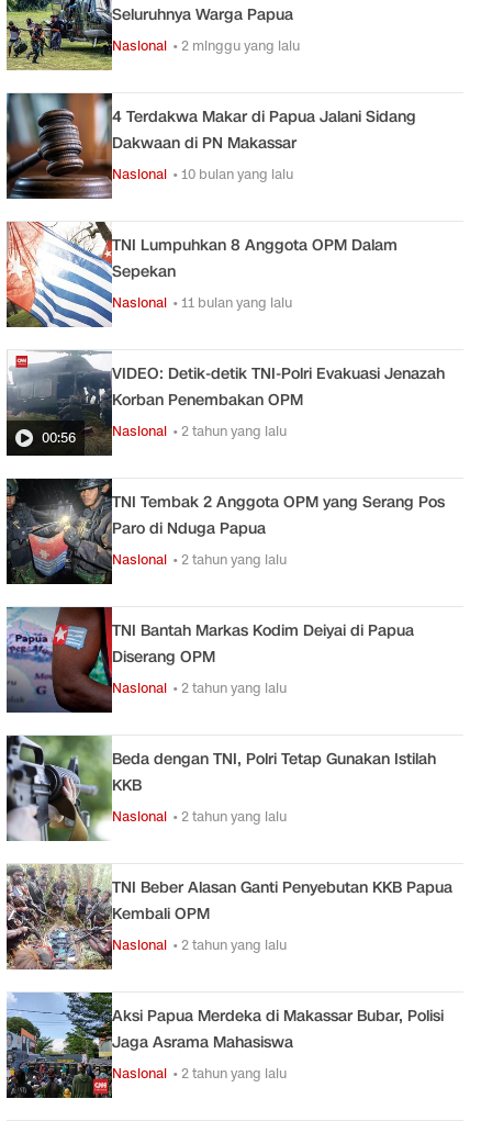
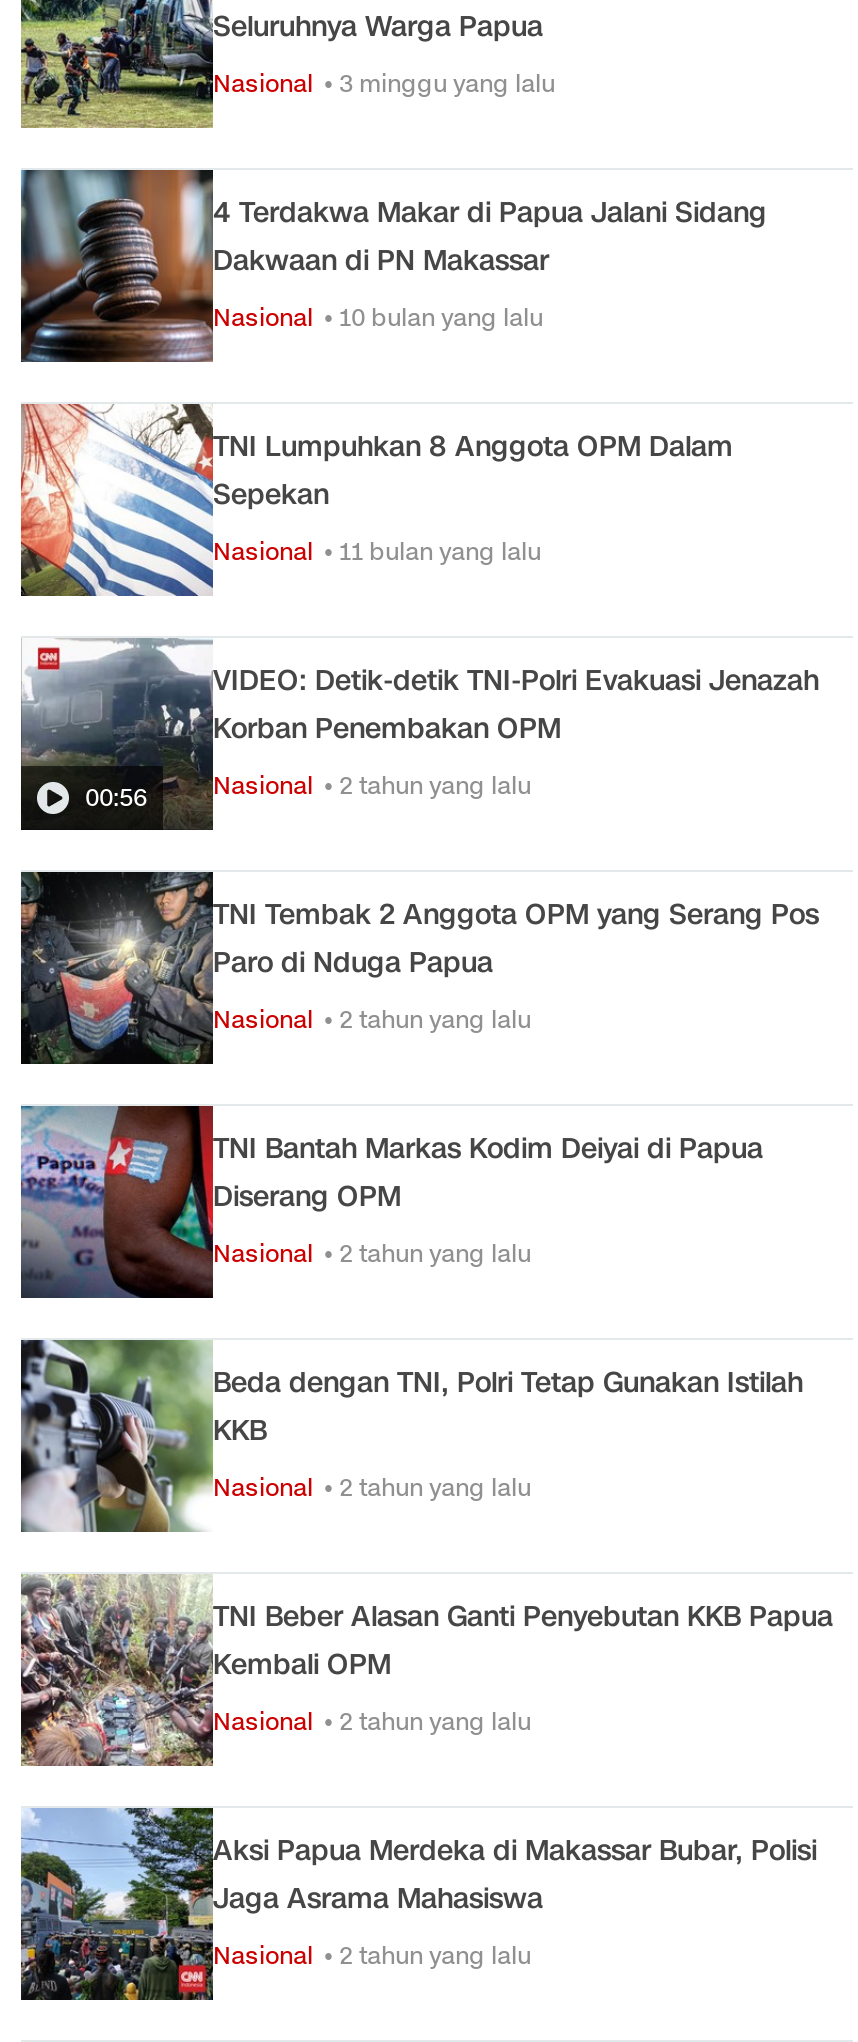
- Nasional • 2 minggu yang lalu
+ Nasional • 3 minggu yang lalu
